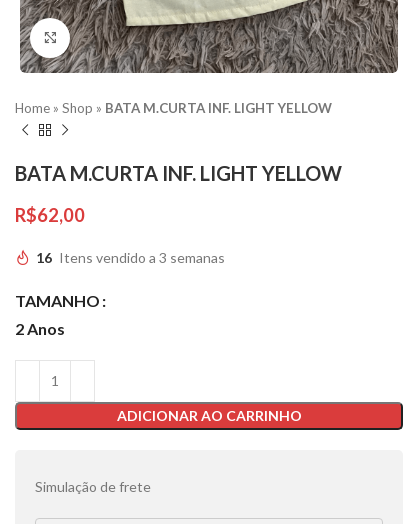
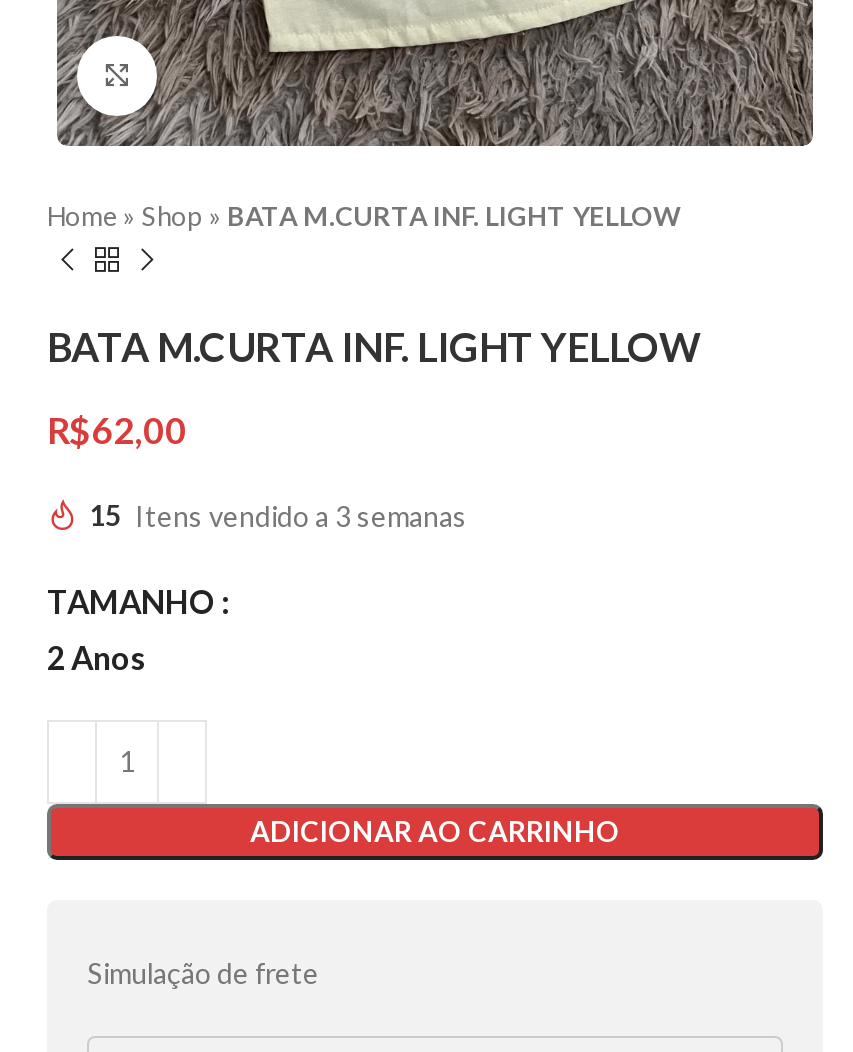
- 16 Itens vendido a 3 semanas
+ 15 Itens vendido a 3 semanas
